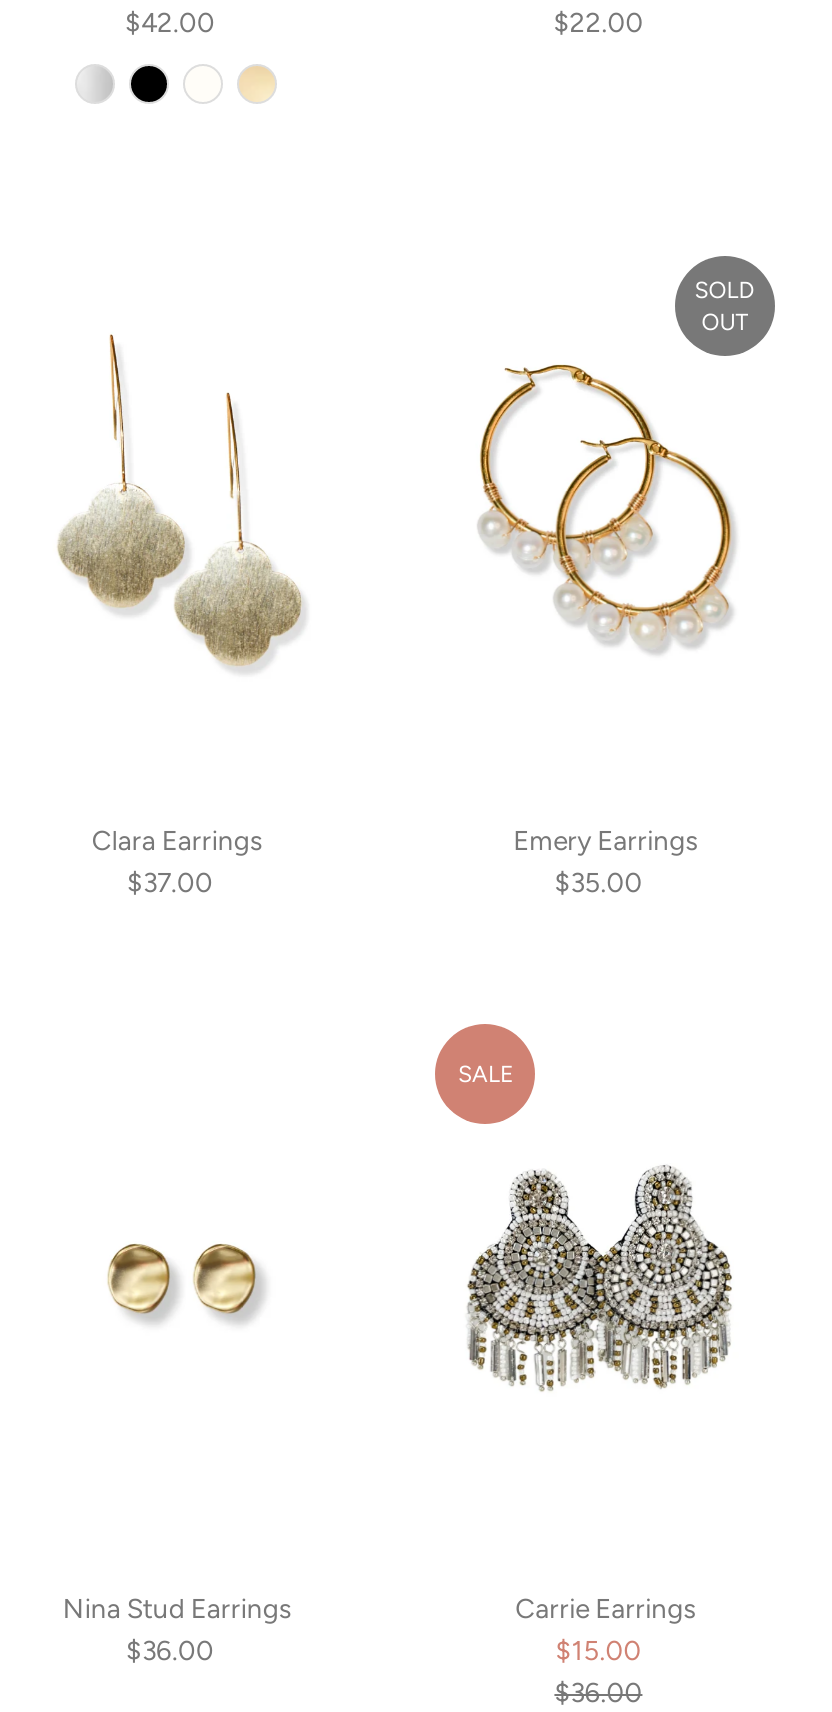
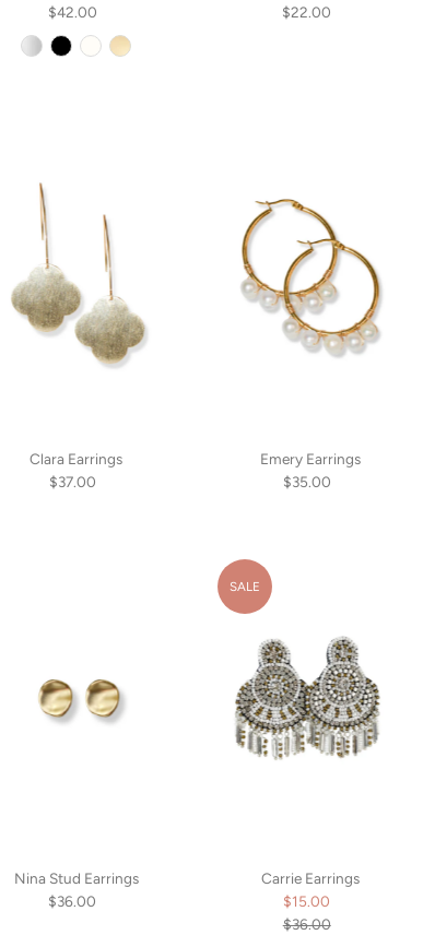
- SOLD
- OUT
